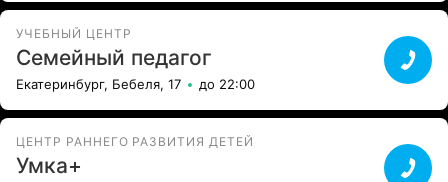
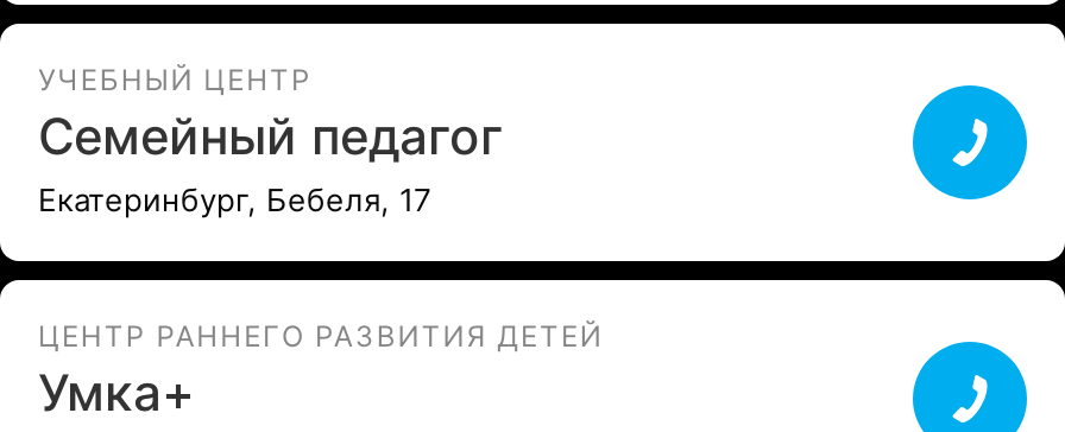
- до 22:00
